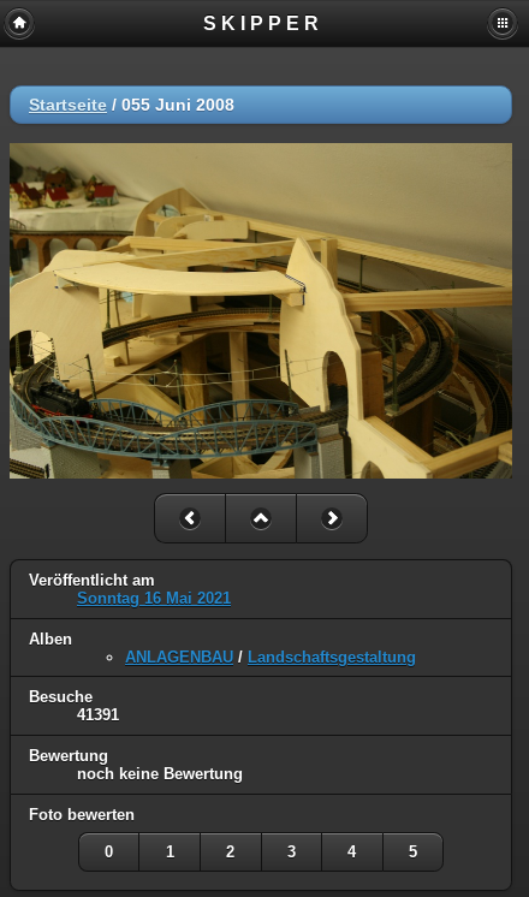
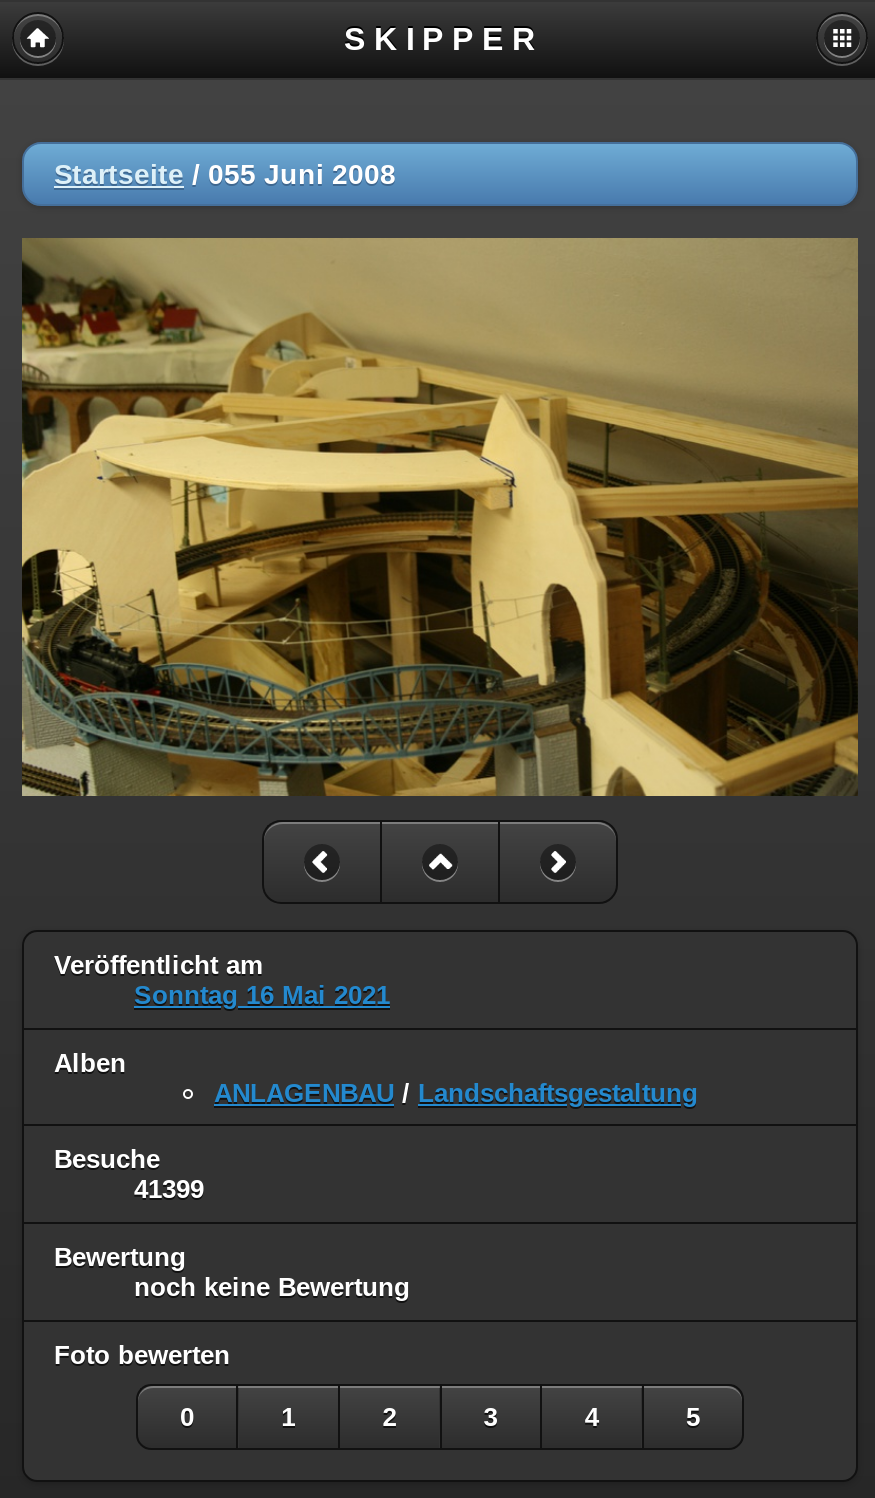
- 41391
+ 41399
